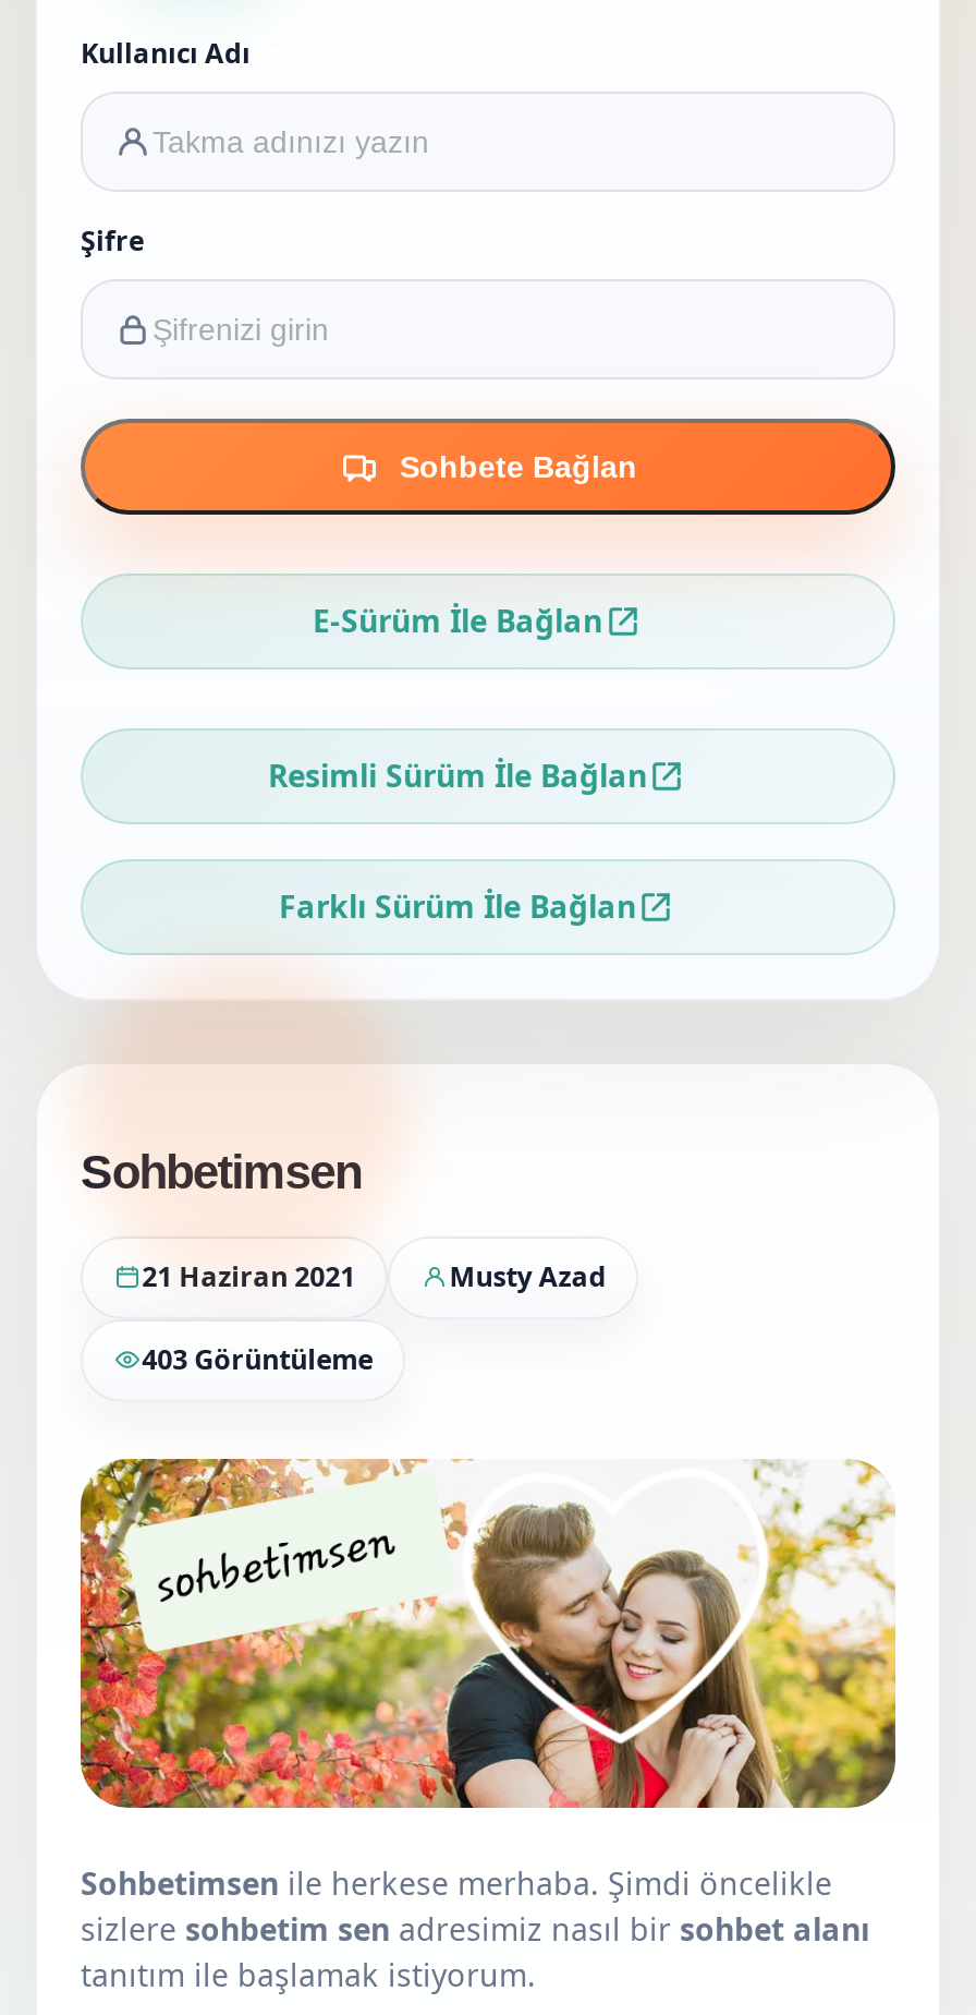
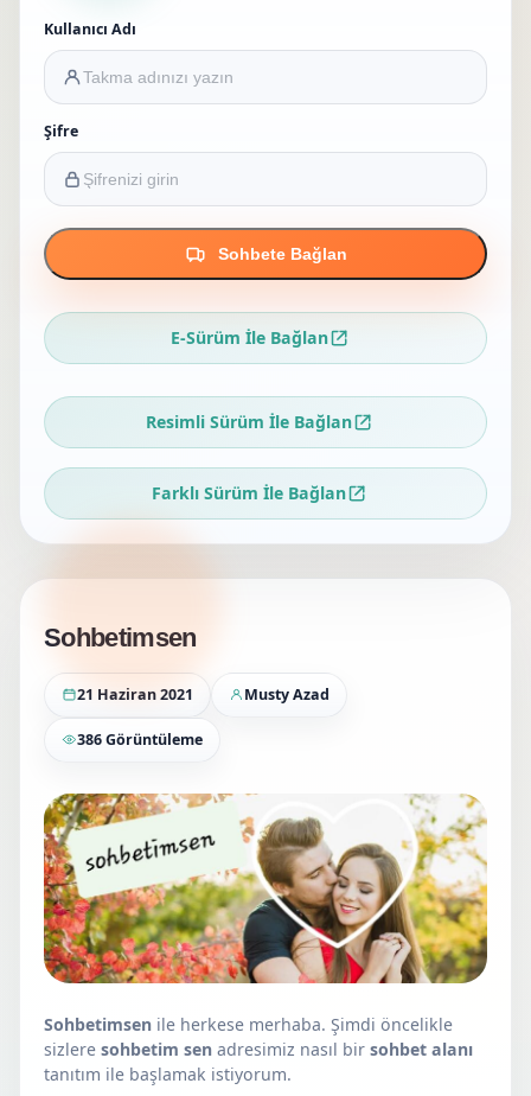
- 403 Görüntüleme
+ 386 Görüntüleme
